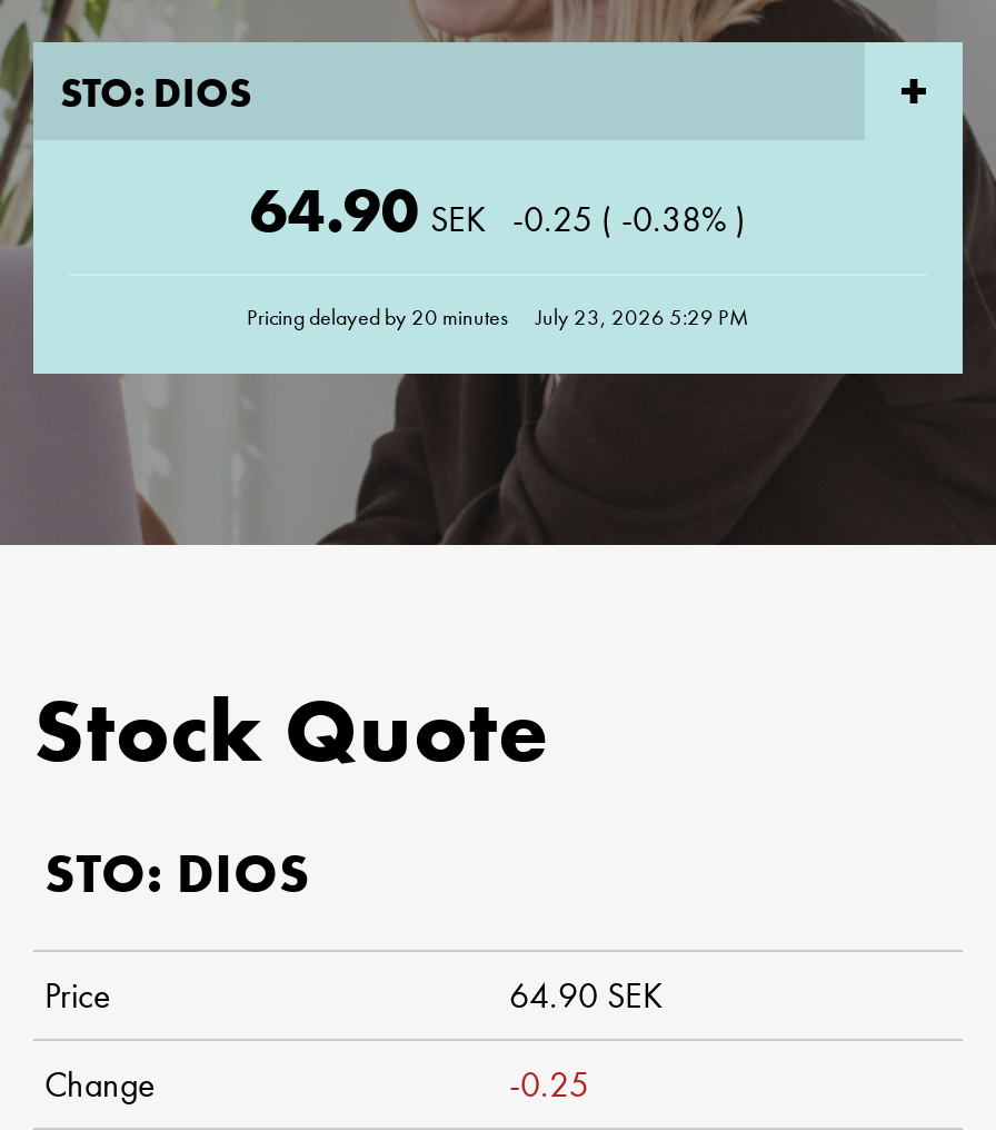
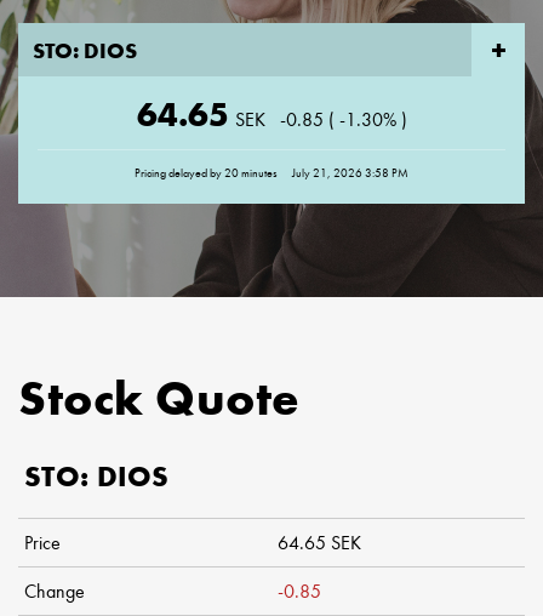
- 64.90
+ 64.65

- -0.25 ( -0.38% )
+ -0.85 ( -1.30% )

- Pricing delayed by 20 minutes July 23, 2026 5:29 PM
+ Pricing delayed by 20 minutes July 21, 2026 3:58 PM

- 64.90 SEK
+ 64.65 SEK

- -0.25
+ -0.85
